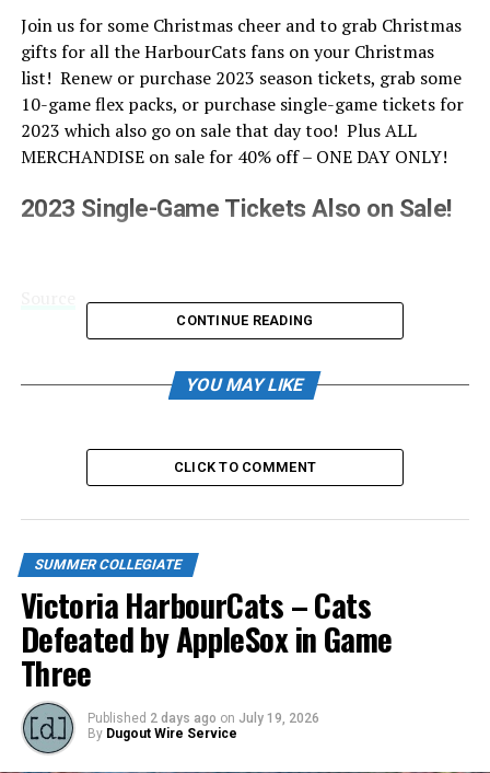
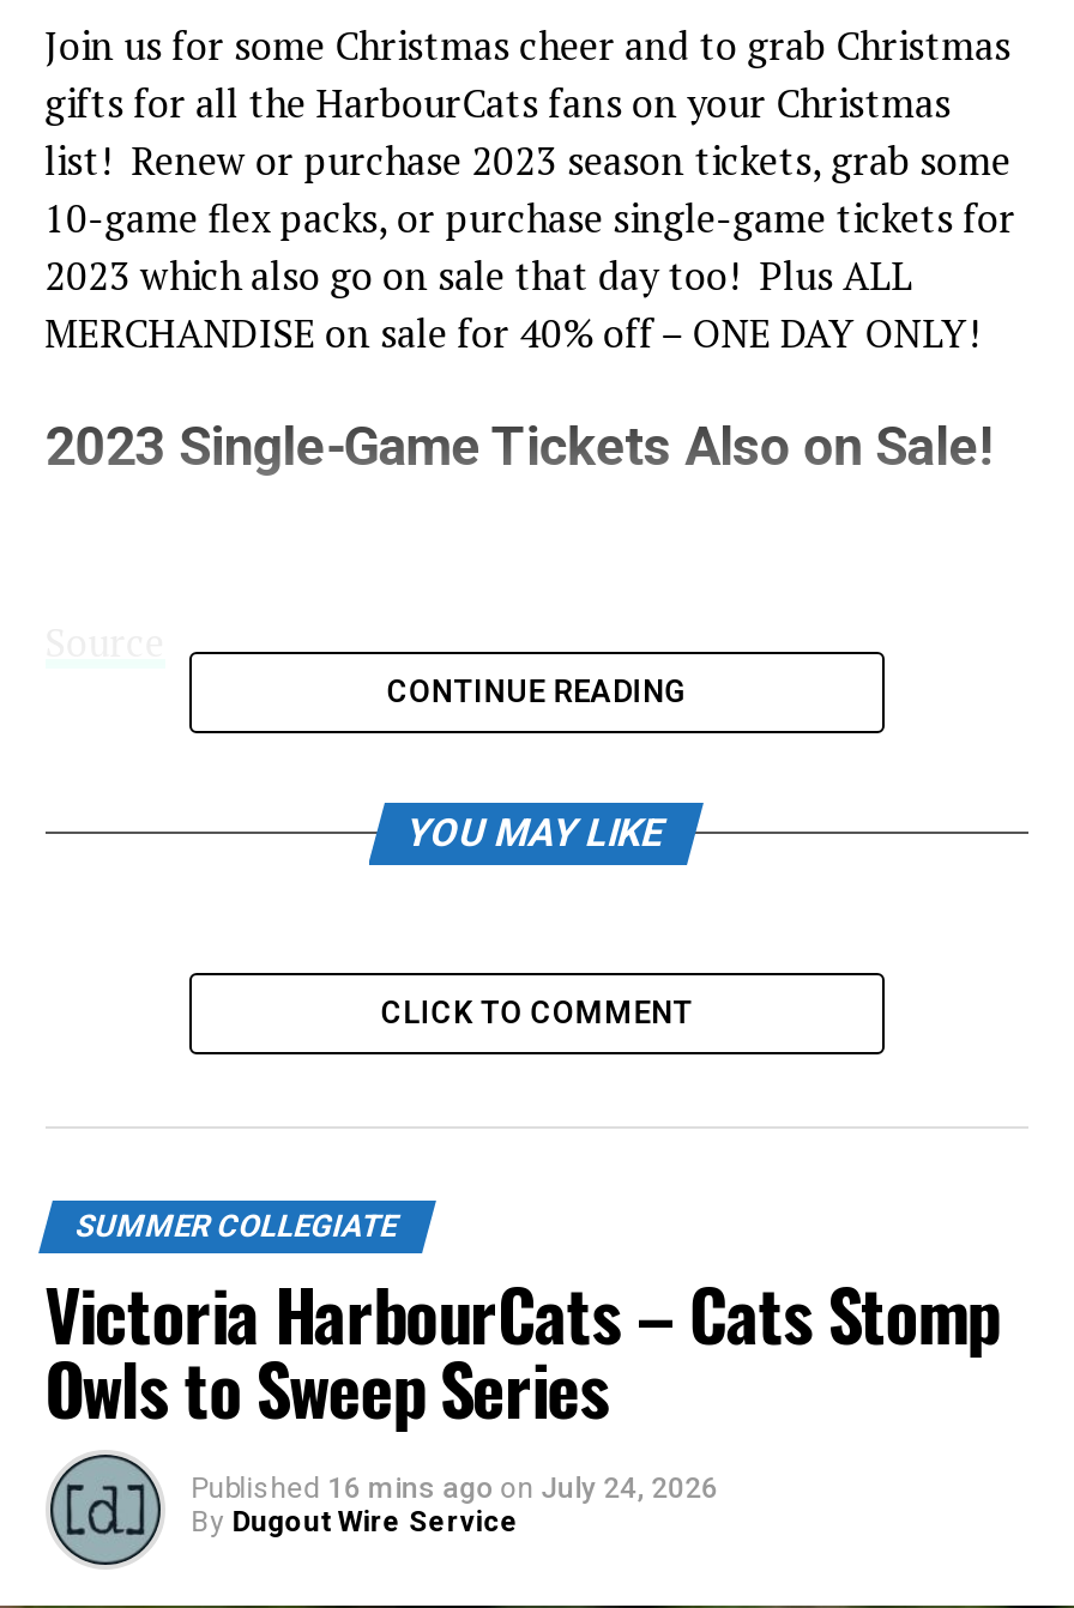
- Victoria HarbourCats – Cats
- Defeated by AppleSox in Game
- Three
- Published 2 days ago on July 19, 2026
+ Victoria HarbourCats – Cats Stomp
+ Owls to Sweep Series
+ Published 16 mins ago on July 24, 2026
